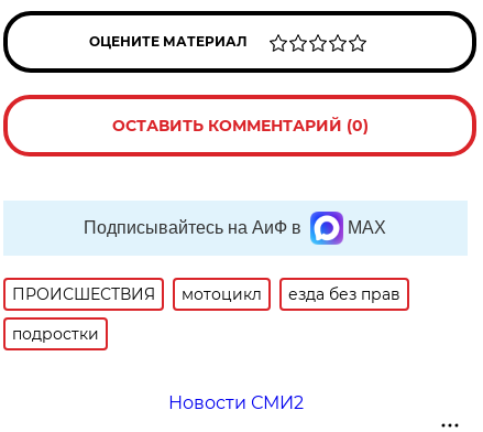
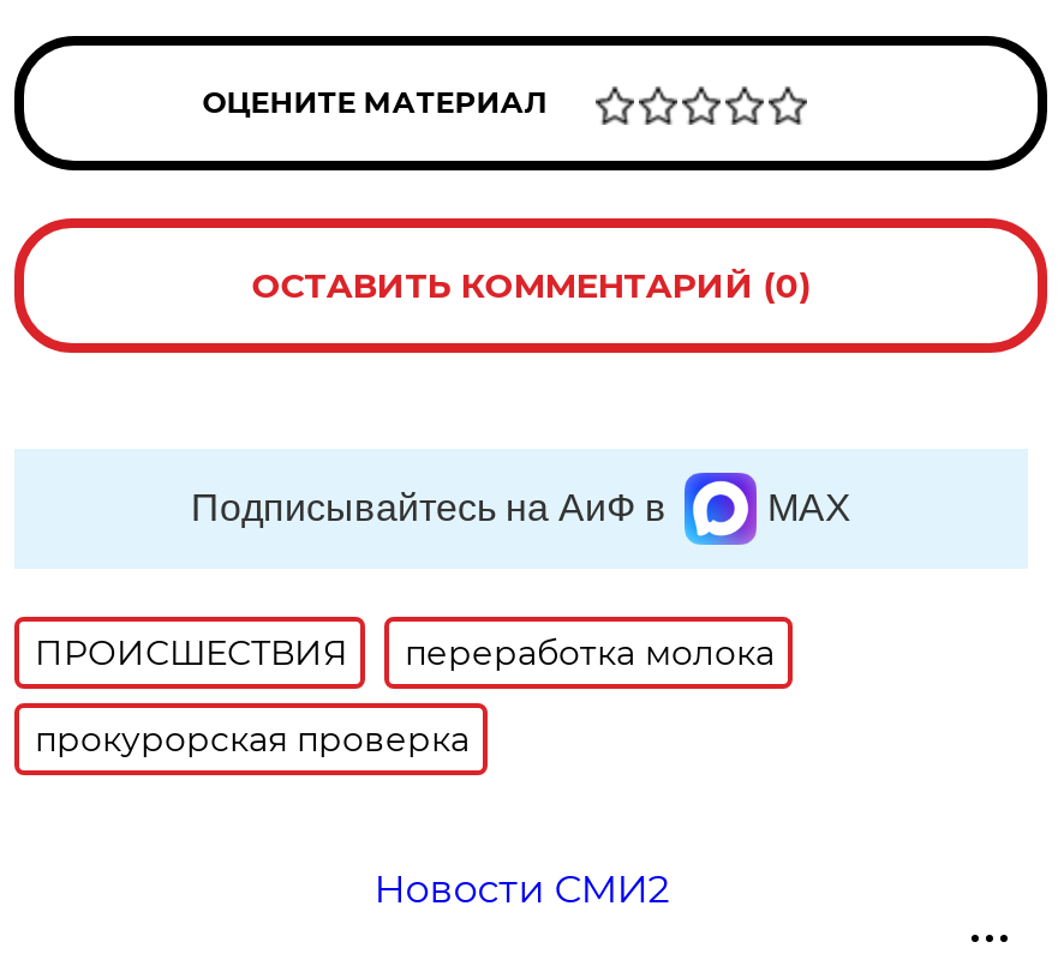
- мотоцикл
- езда без прав
+ переработка молока

- подростки
+ прокурорская проверка
